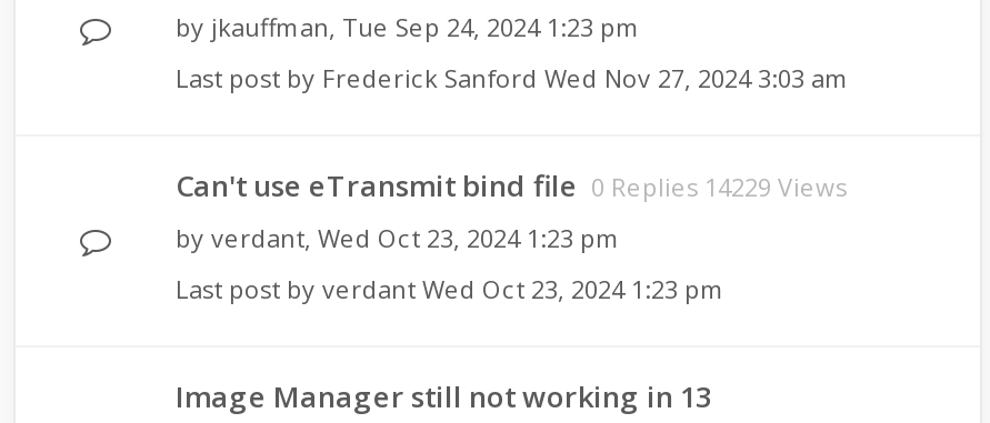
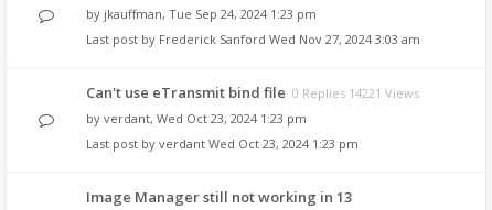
- Can't use eTransmit bind file 0 Replies 14229 Views
+ Can't use eTransmit bind file 0 Replies 14221 Views
